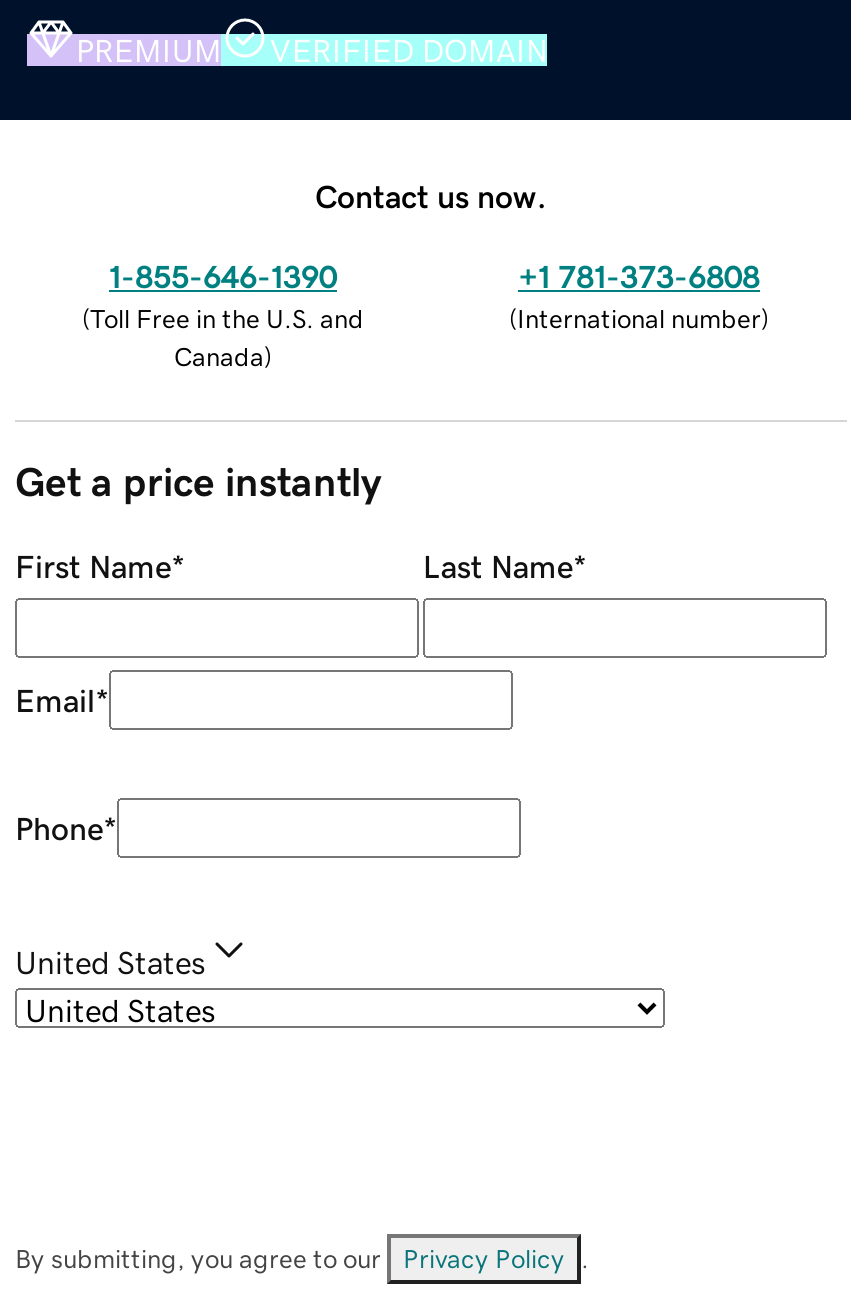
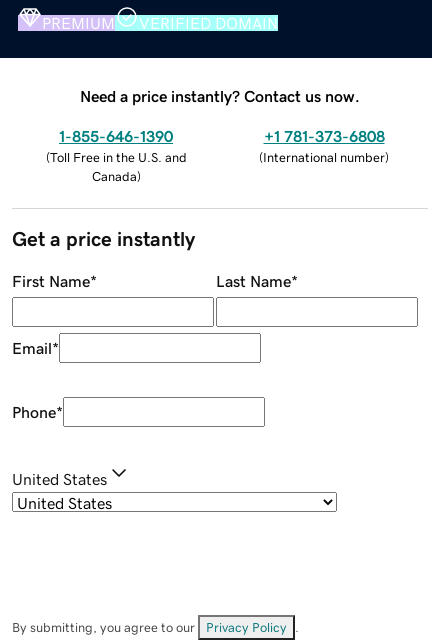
- Contact us now.
+ Need a price instantly? Contact us now.
